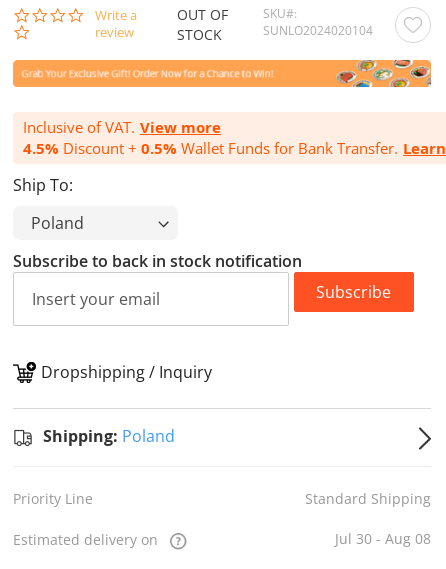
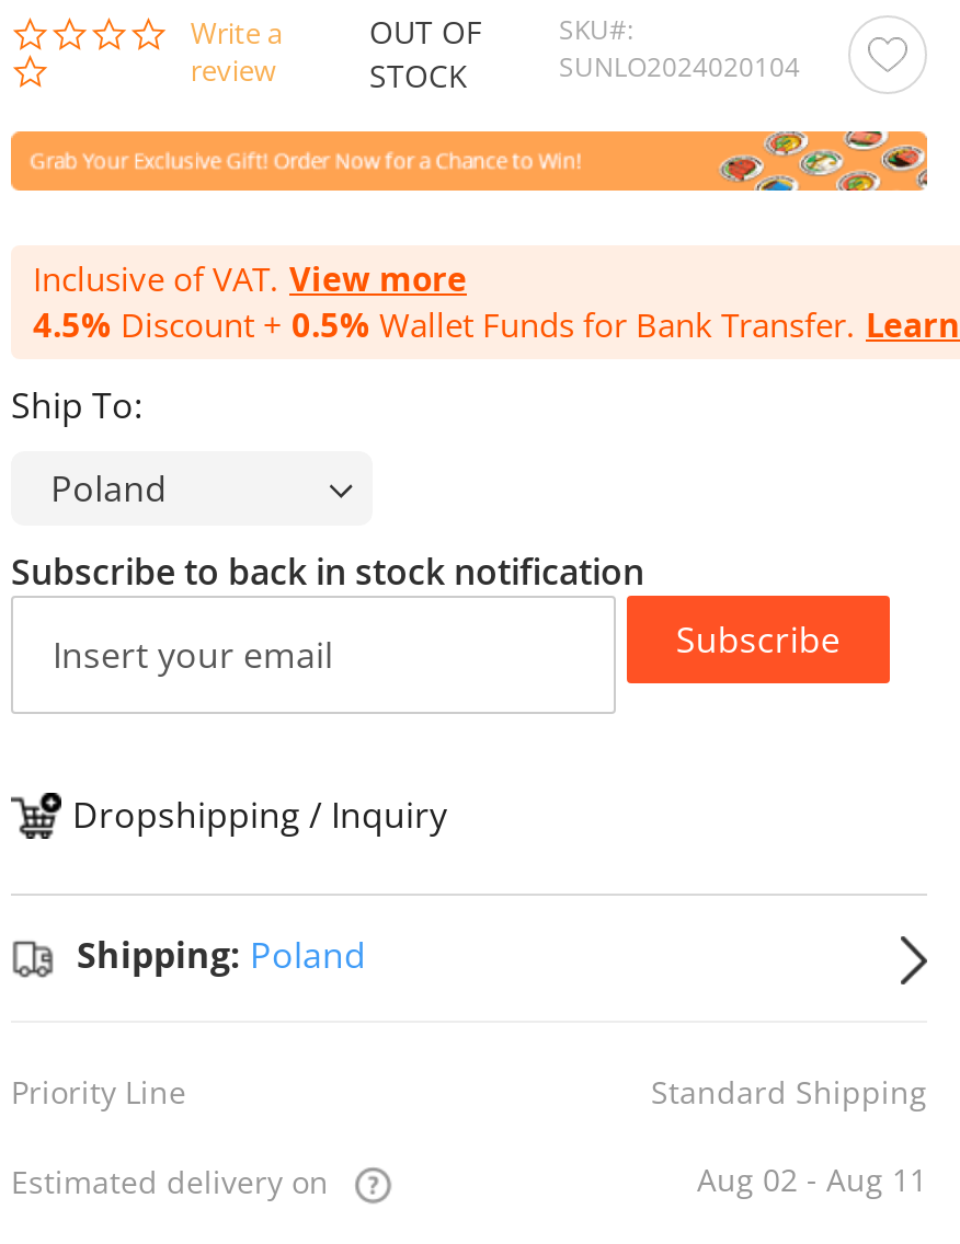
- Jul 30 - Aug 08
+ Aug 02 - Aug 11
